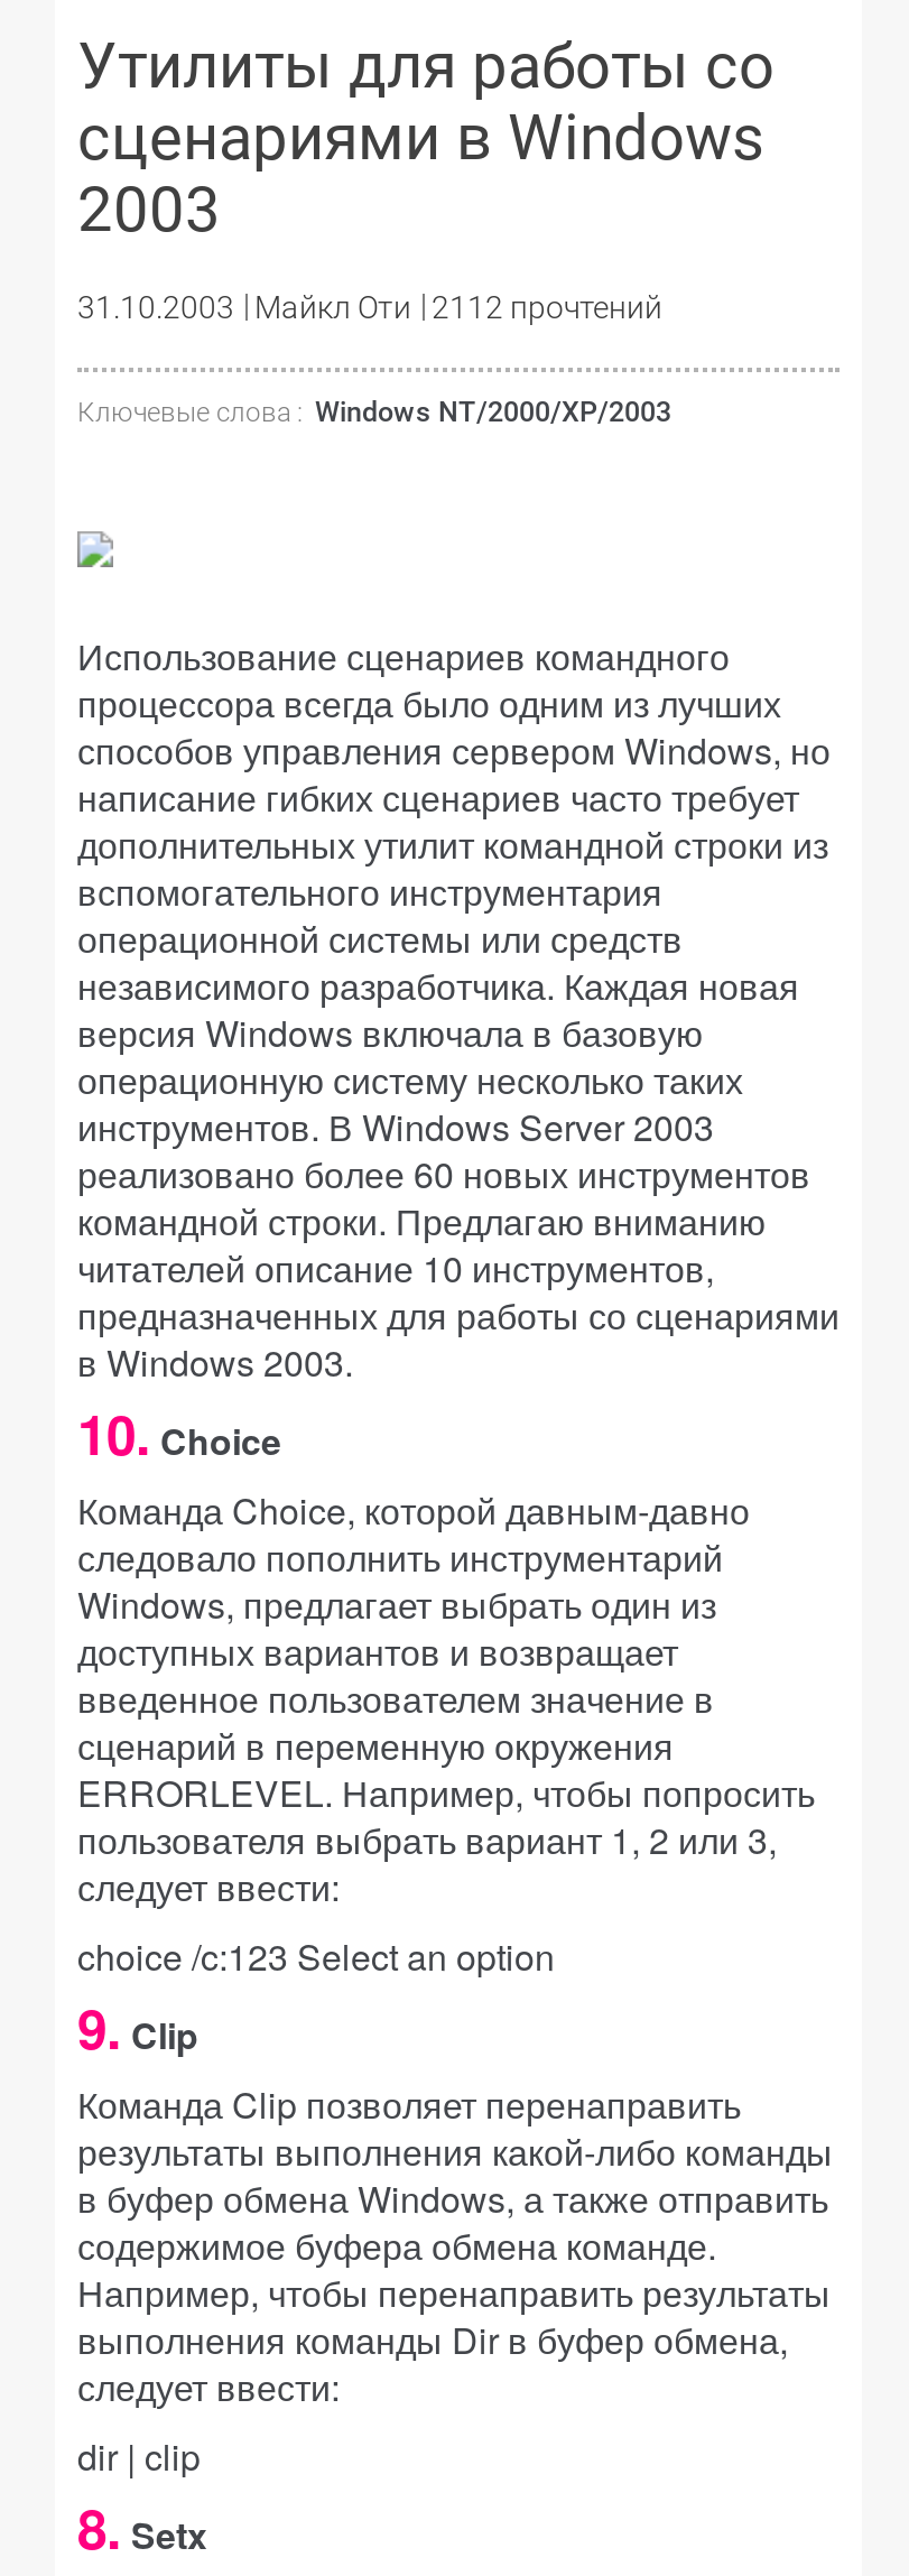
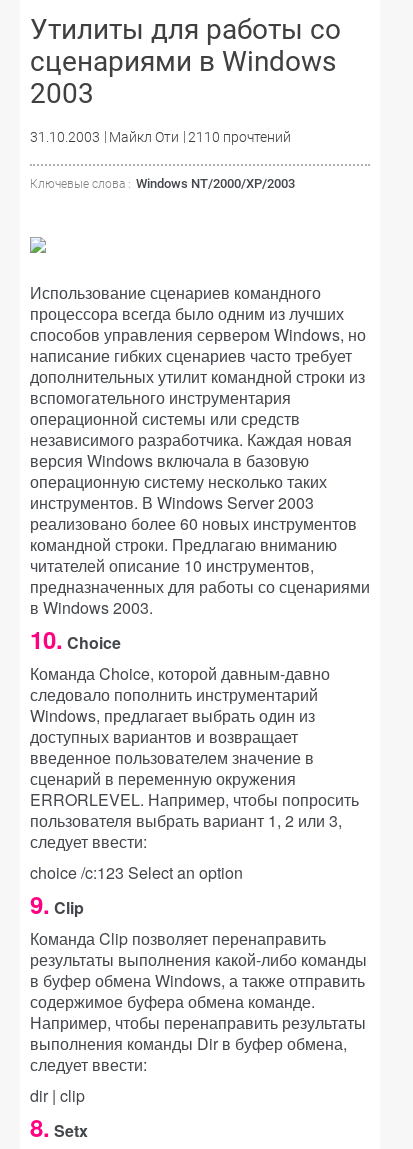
- 31.10.2003 Майкл Оти 2112 прочтений
+ 31.10.2003 Майкл Оти 2110 прочтений
